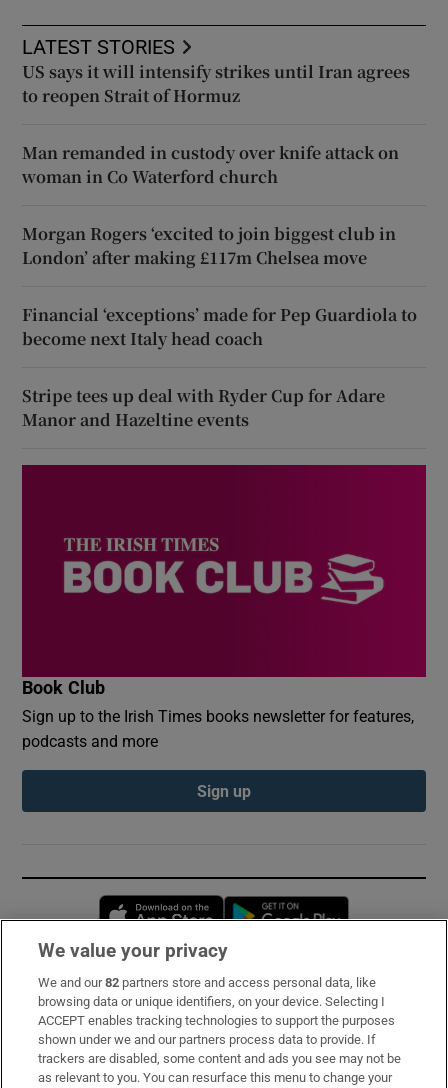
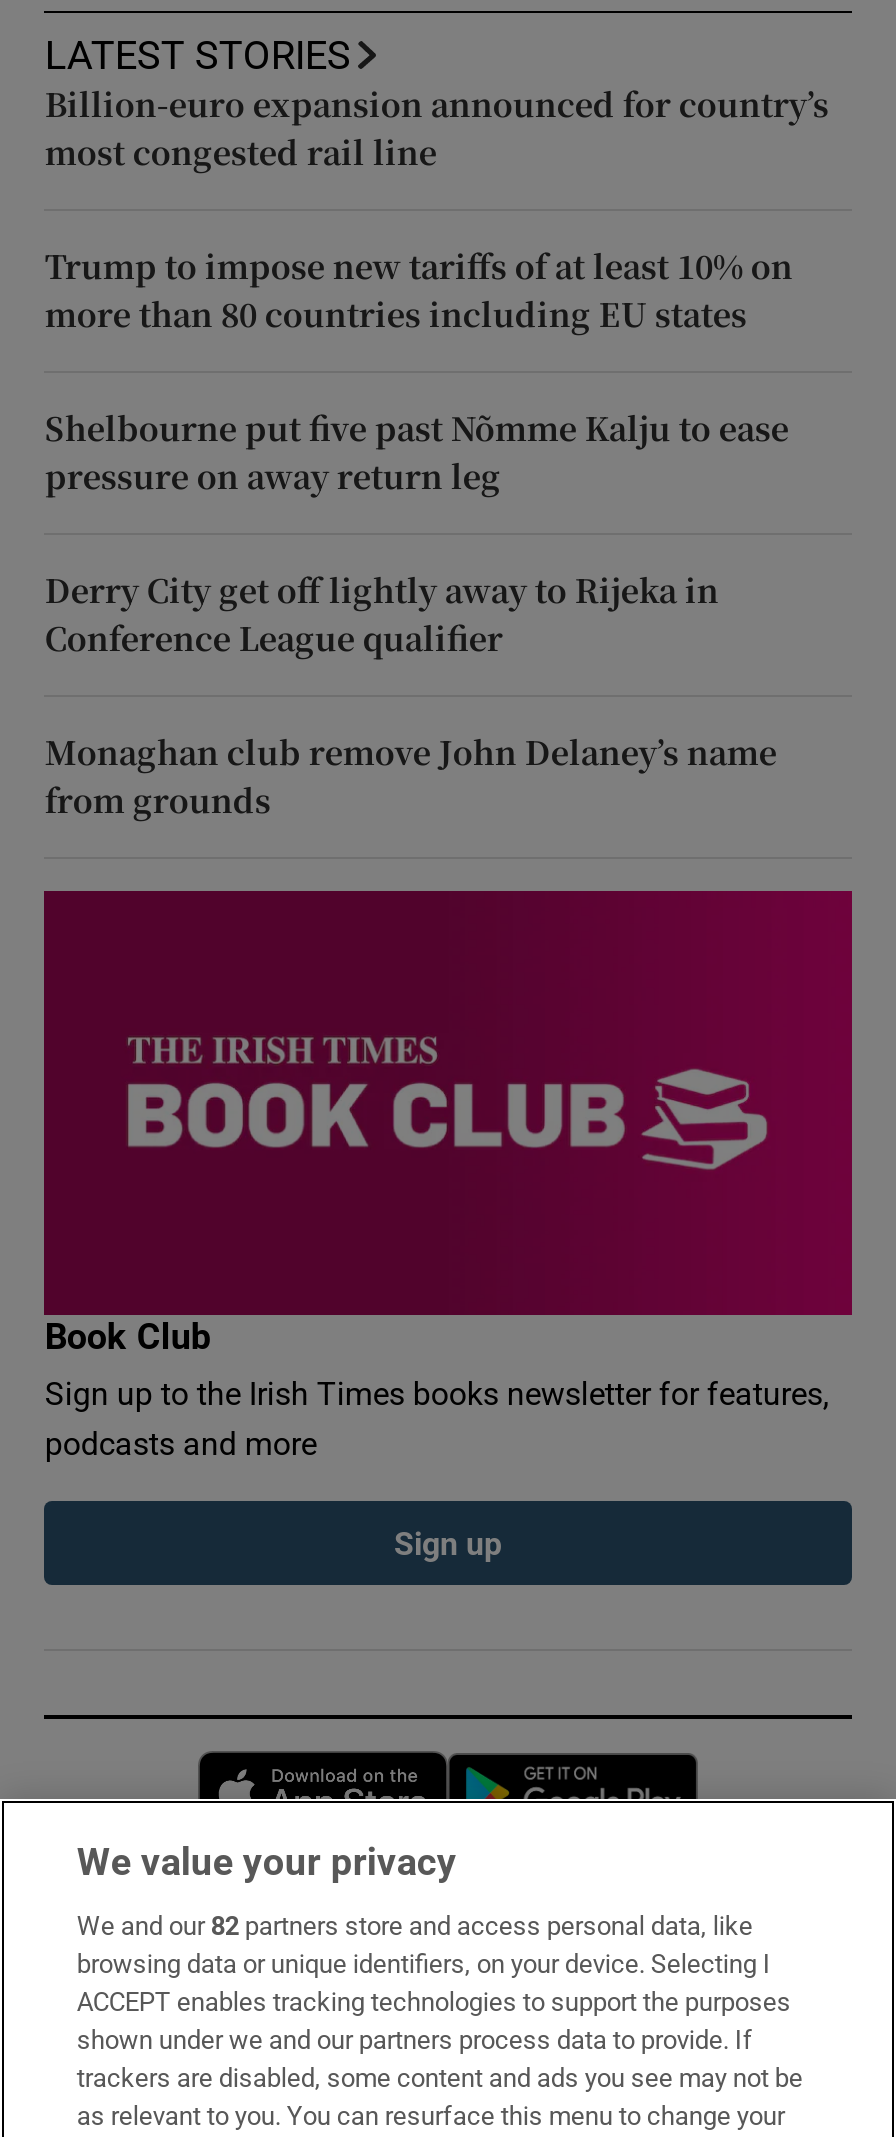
- US says it will intensify strikes until Iran agrees
- to reopen Strait of Hormuz
+ Billion-euro expansion announced for country’s
+ most congested rail line

- Man remanded in custody over knife attack on
- woman in Co Waterford church
+ Trump to impose new tariffs of at least 10% on
+ more than 80 countries including EU states

- Morgan Rogers ‘excited to join biggest club in
- London’ after making £117m Chelsea move
+ Shelbourne put five past Nõmme Kalju to ease
+ pressure on away return leg

- Financial ‘exceptions’ made for Pep Guardiola to
- become next Italy head coach
+ Derry City get off lightly away to Rijeka in
+ Conference League qualifier

- Stripe tees up deal with Ryder Cup for Adare
- Manor and Hazeltine events
+ Monaghan club remove John Delaney’s name
+ from grounds
